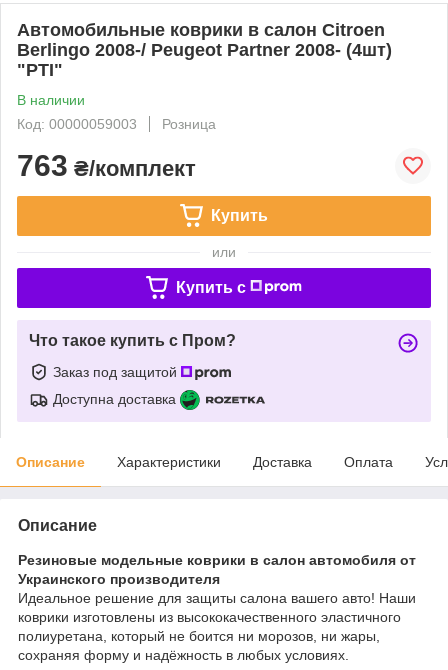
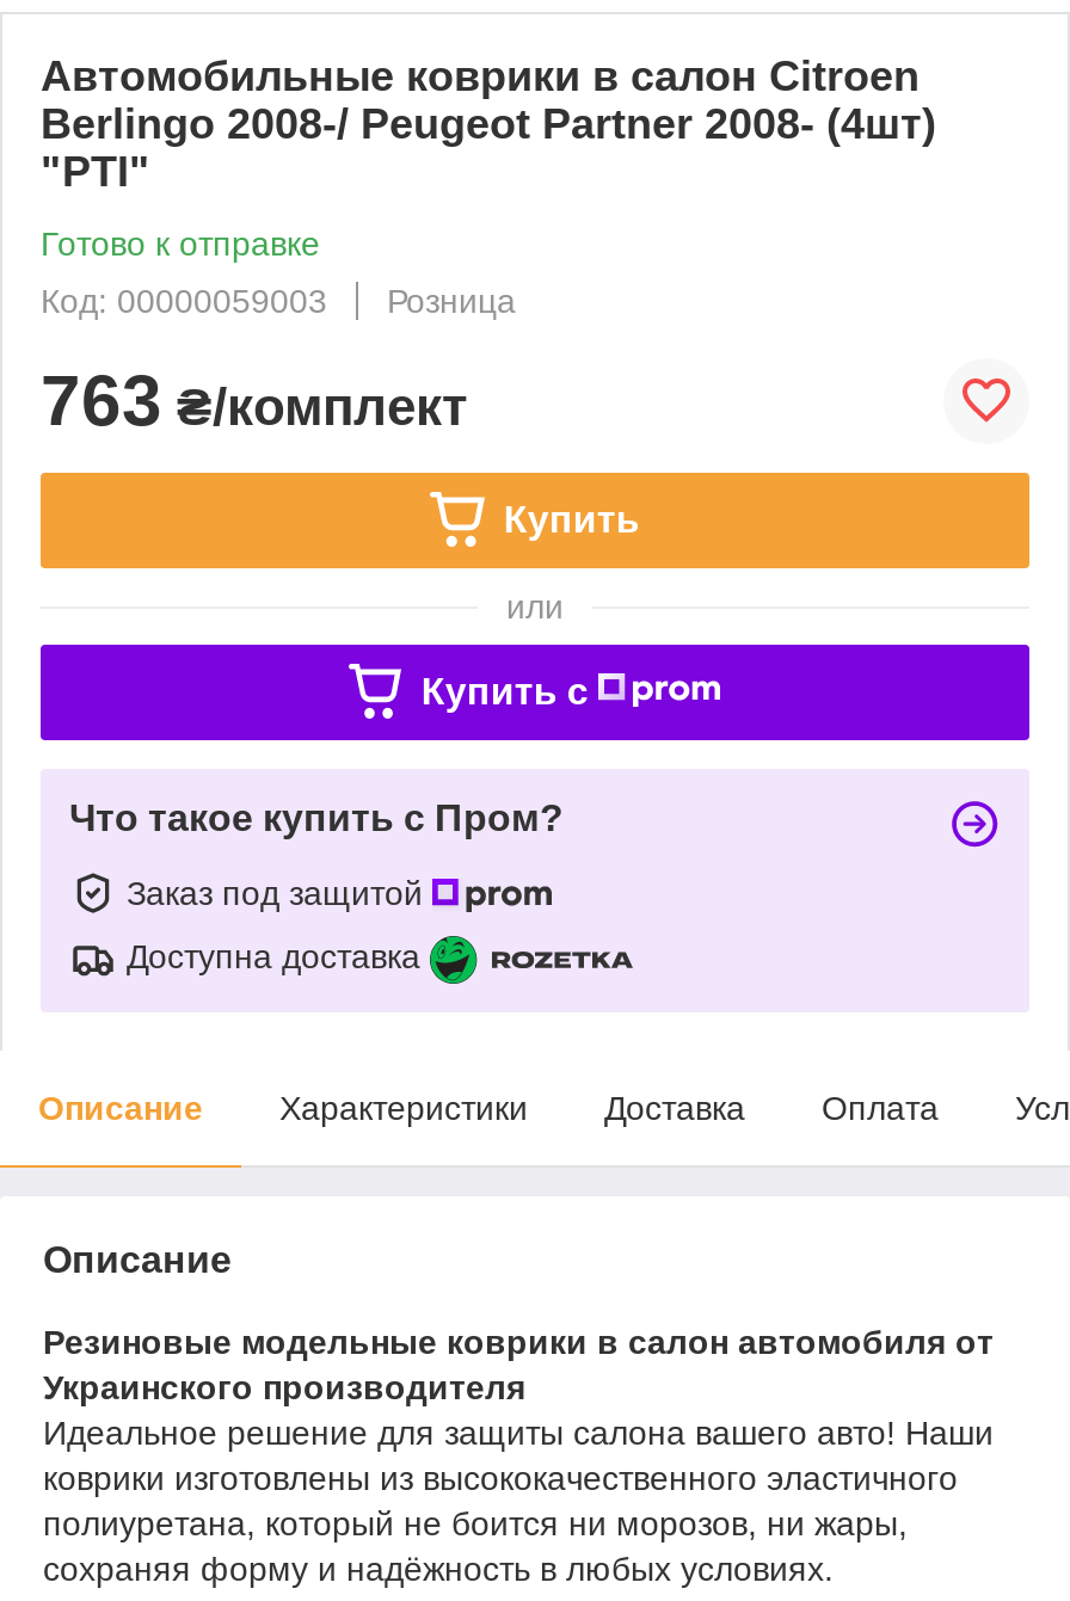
- В наличии
+ Готово к отправке
